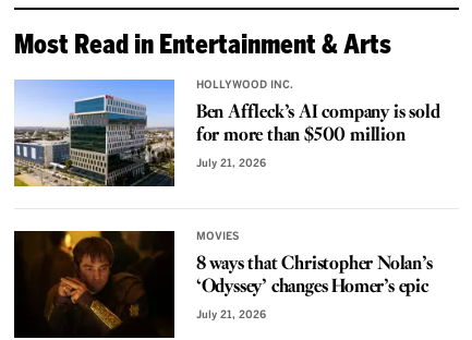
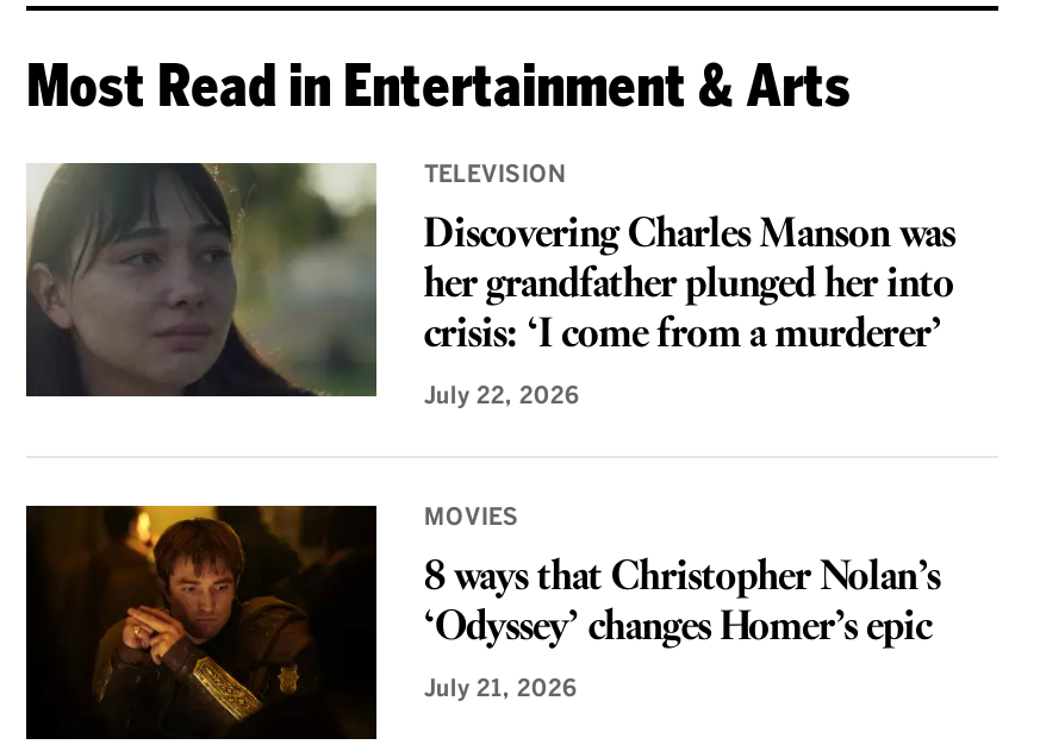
- [image]
- HOLLYWOOD INC.
- Ben Affleck’s AI company is sold
- for more than $500 million
- July 21, 2026
+ [image]
+ TELEVISION
+ Discovering Charles Manson was
+ her grandfather plunged her into
+ crisis: ‘I come from a murderer’
+ July 22, 2026
